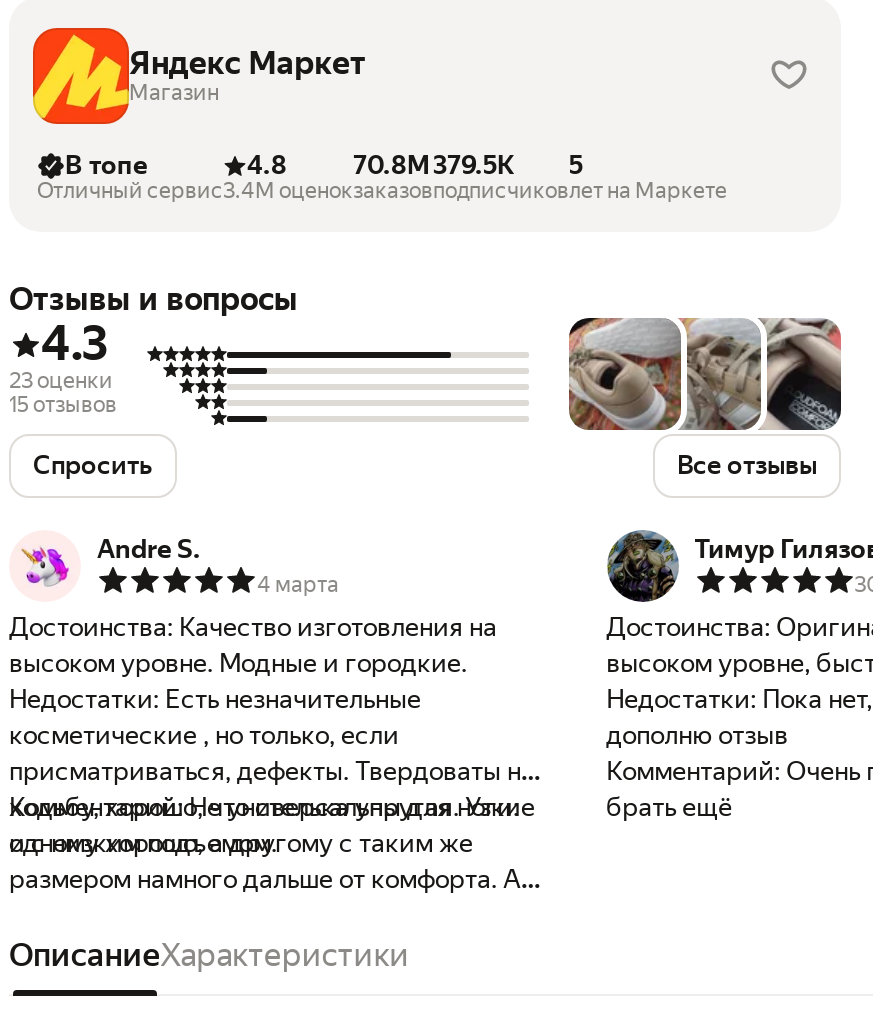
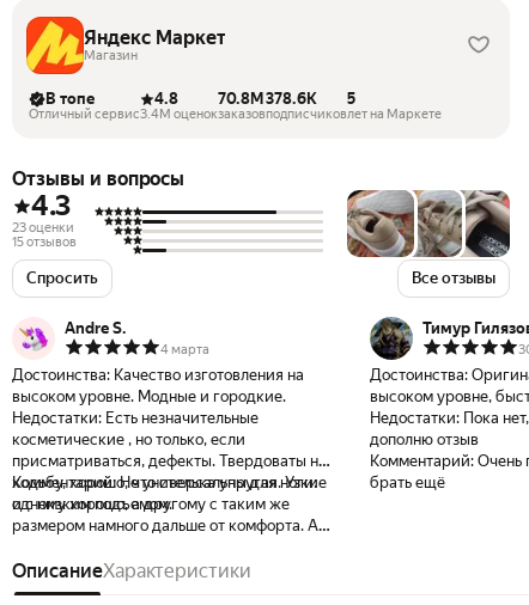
- 70.8M 379.5K 5
+ 70.8M 378.6K 5
